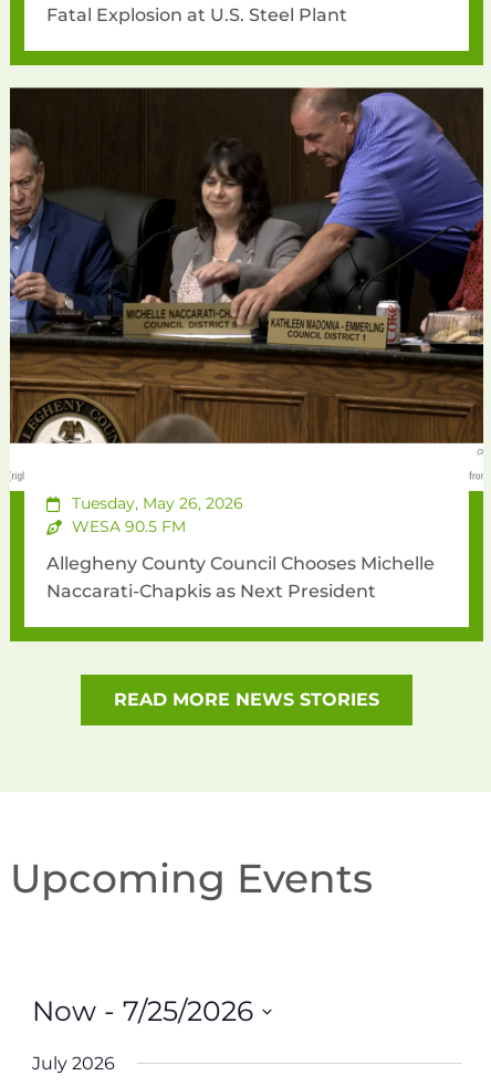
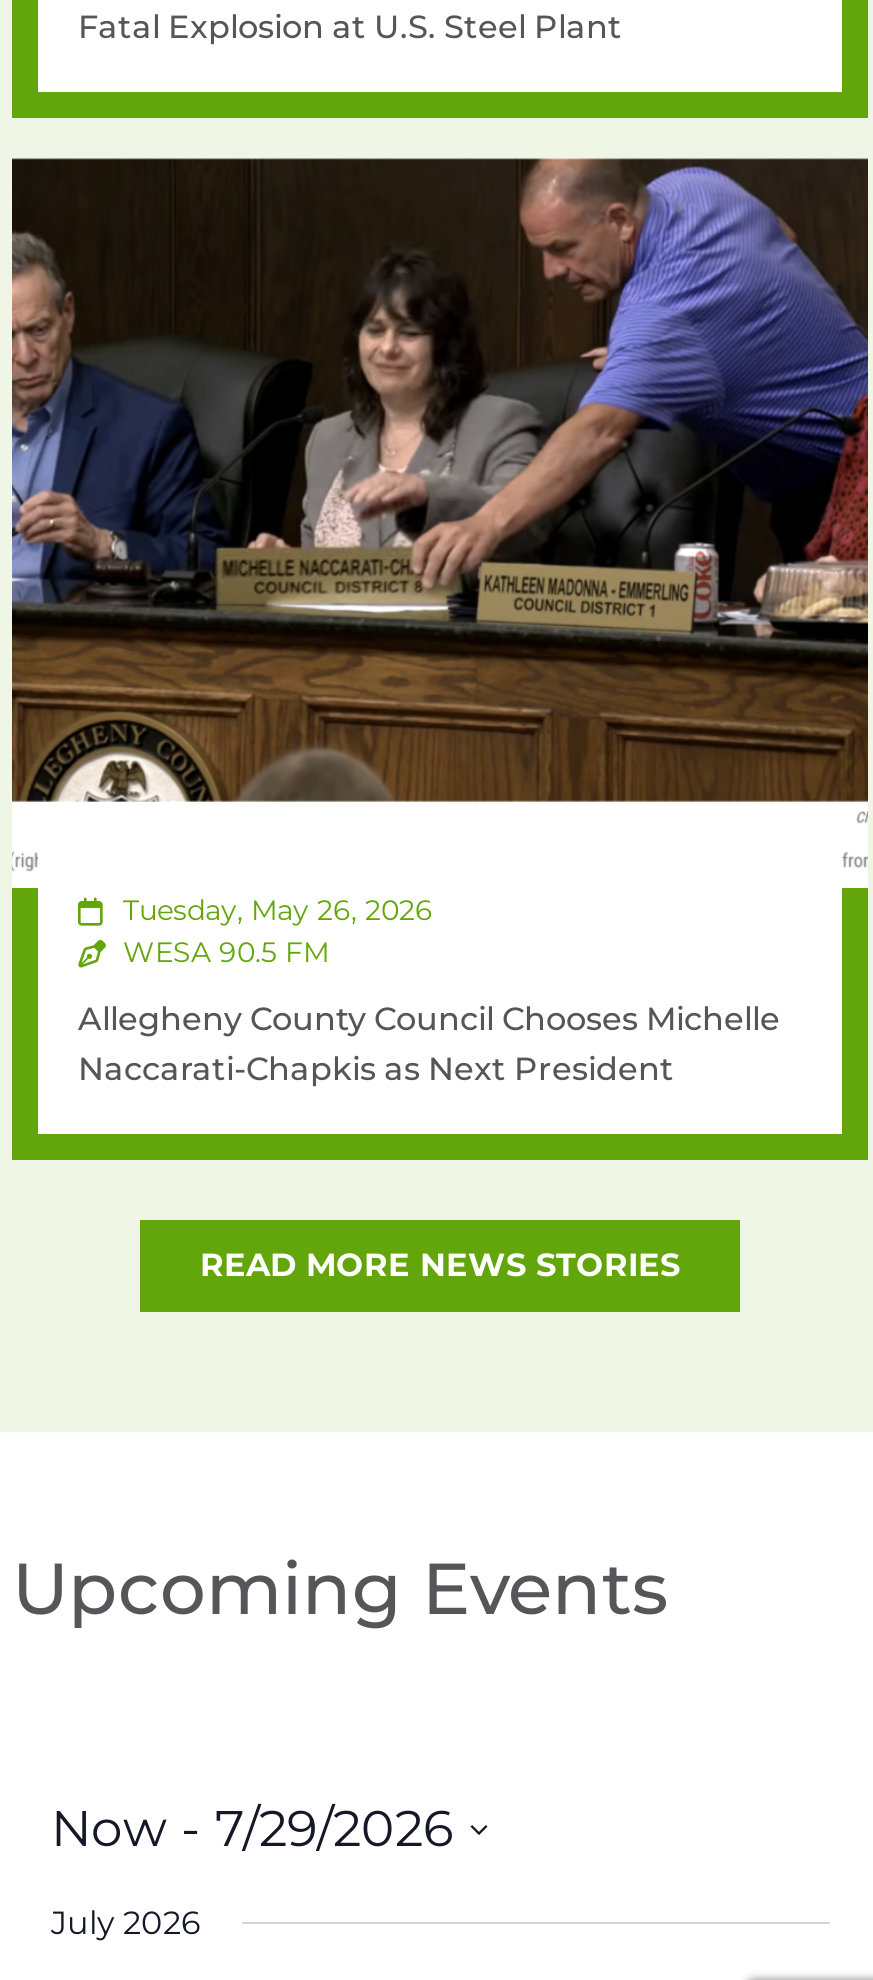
- Now - 7/25/2026
+ Now - 7/29/2026
